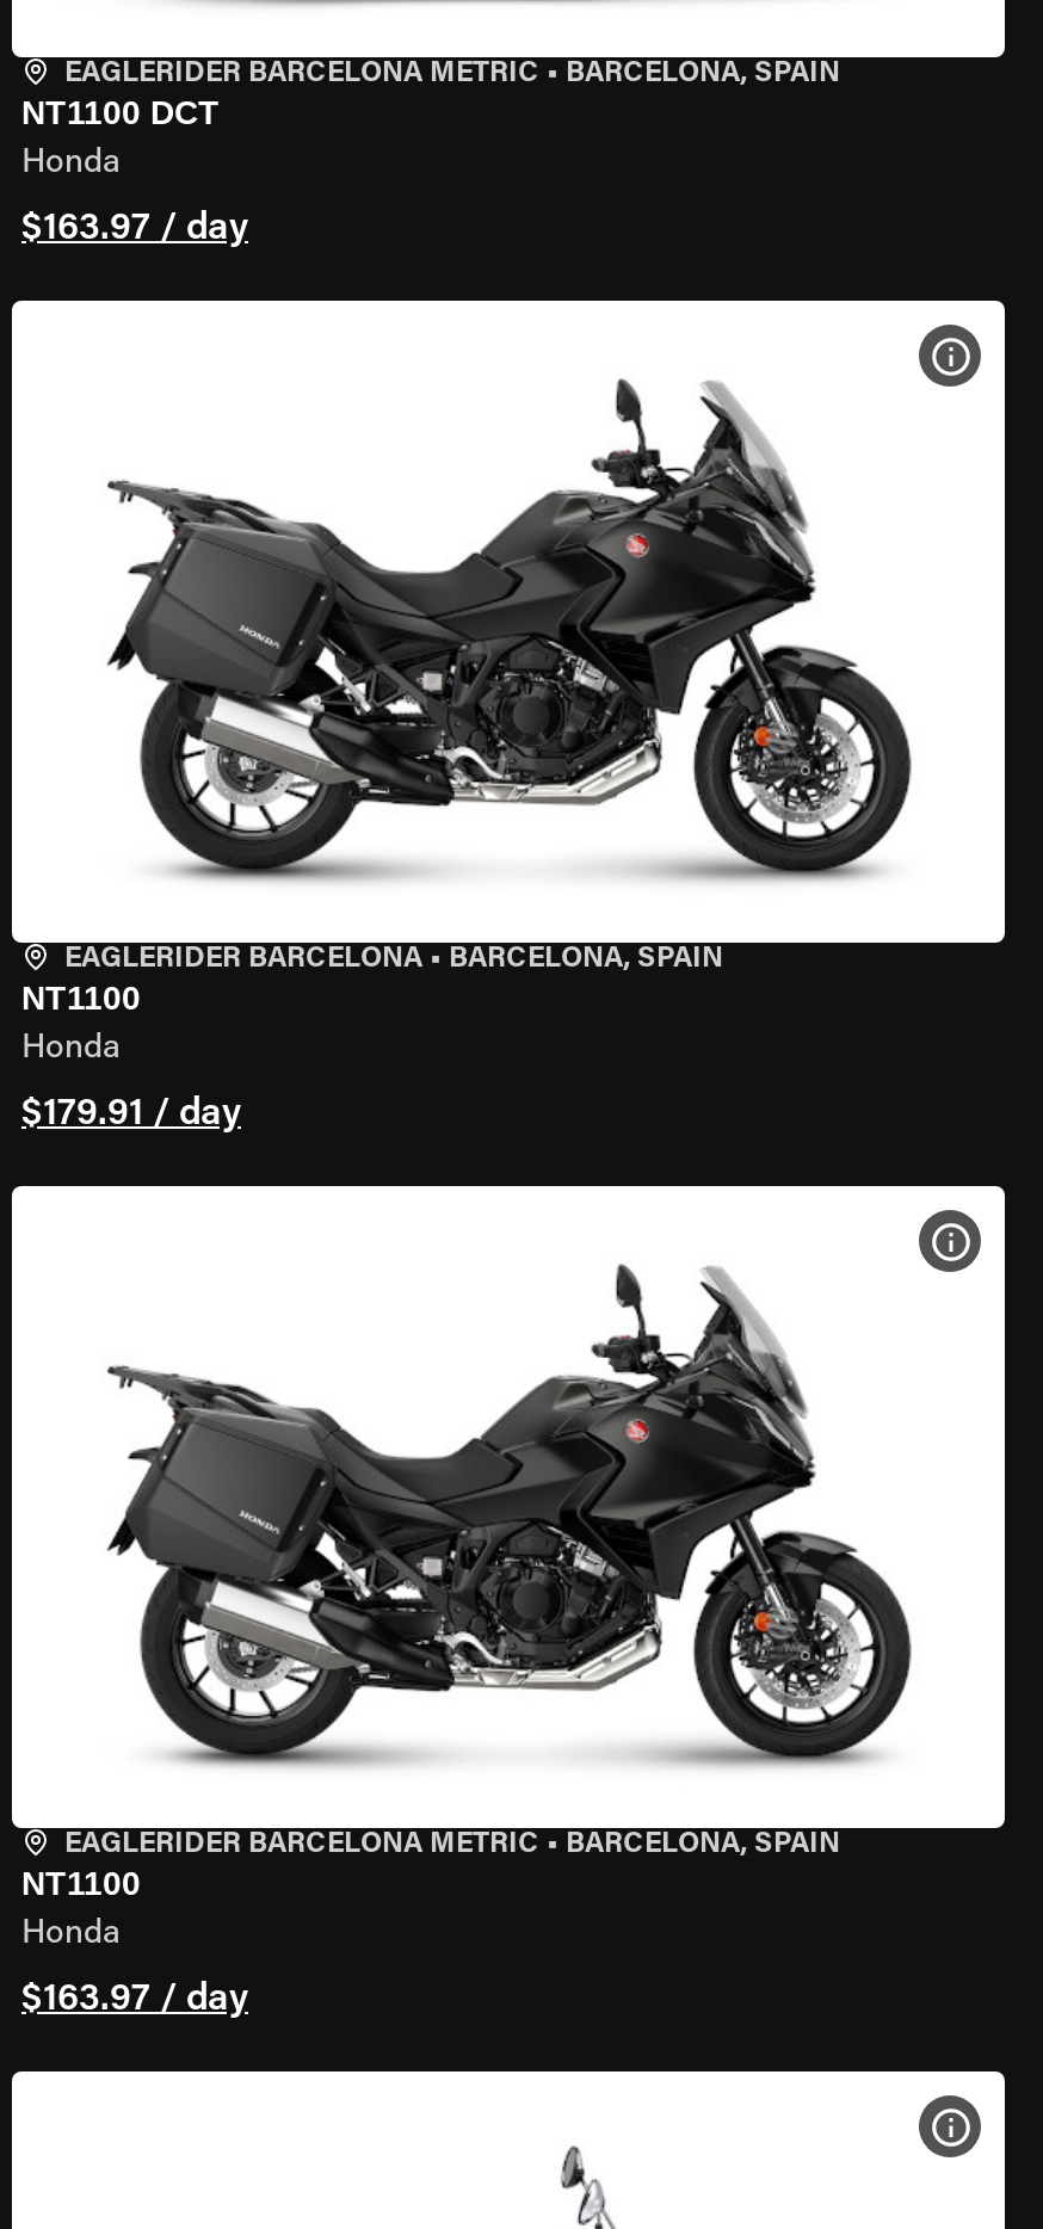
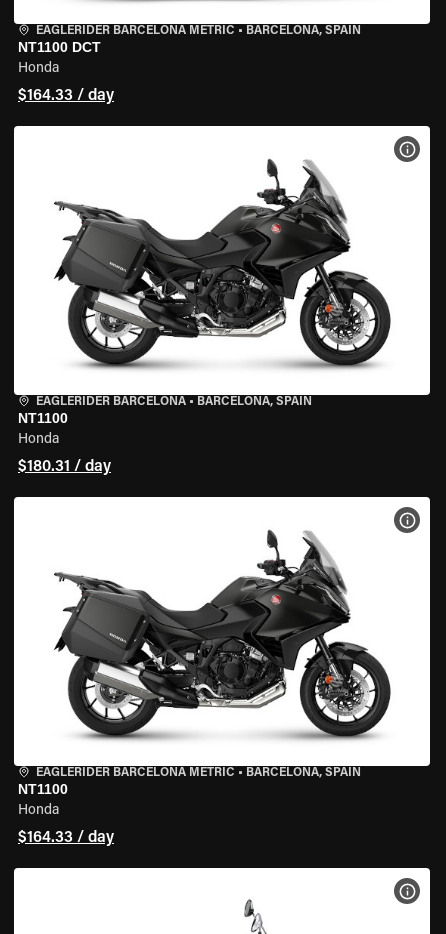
- $163.97 / day
+ $164.33 / day

- $179.91 / day
+ $180.31 / day

- $163.97 / day
+ $164.33 / day
